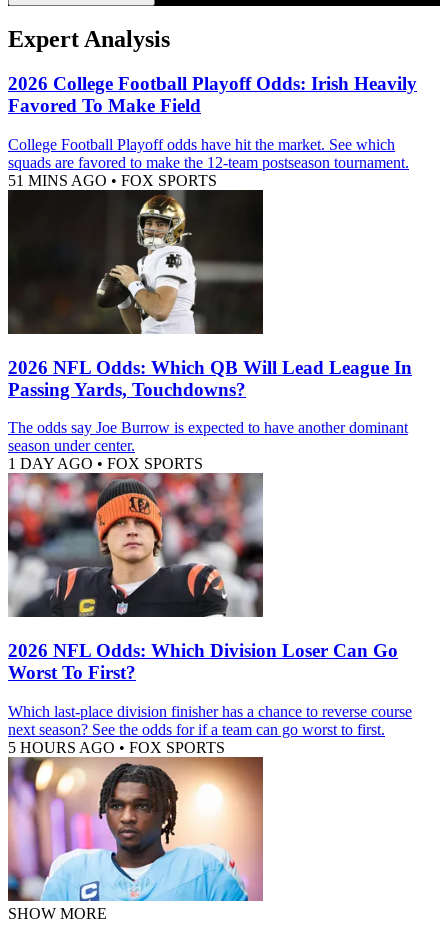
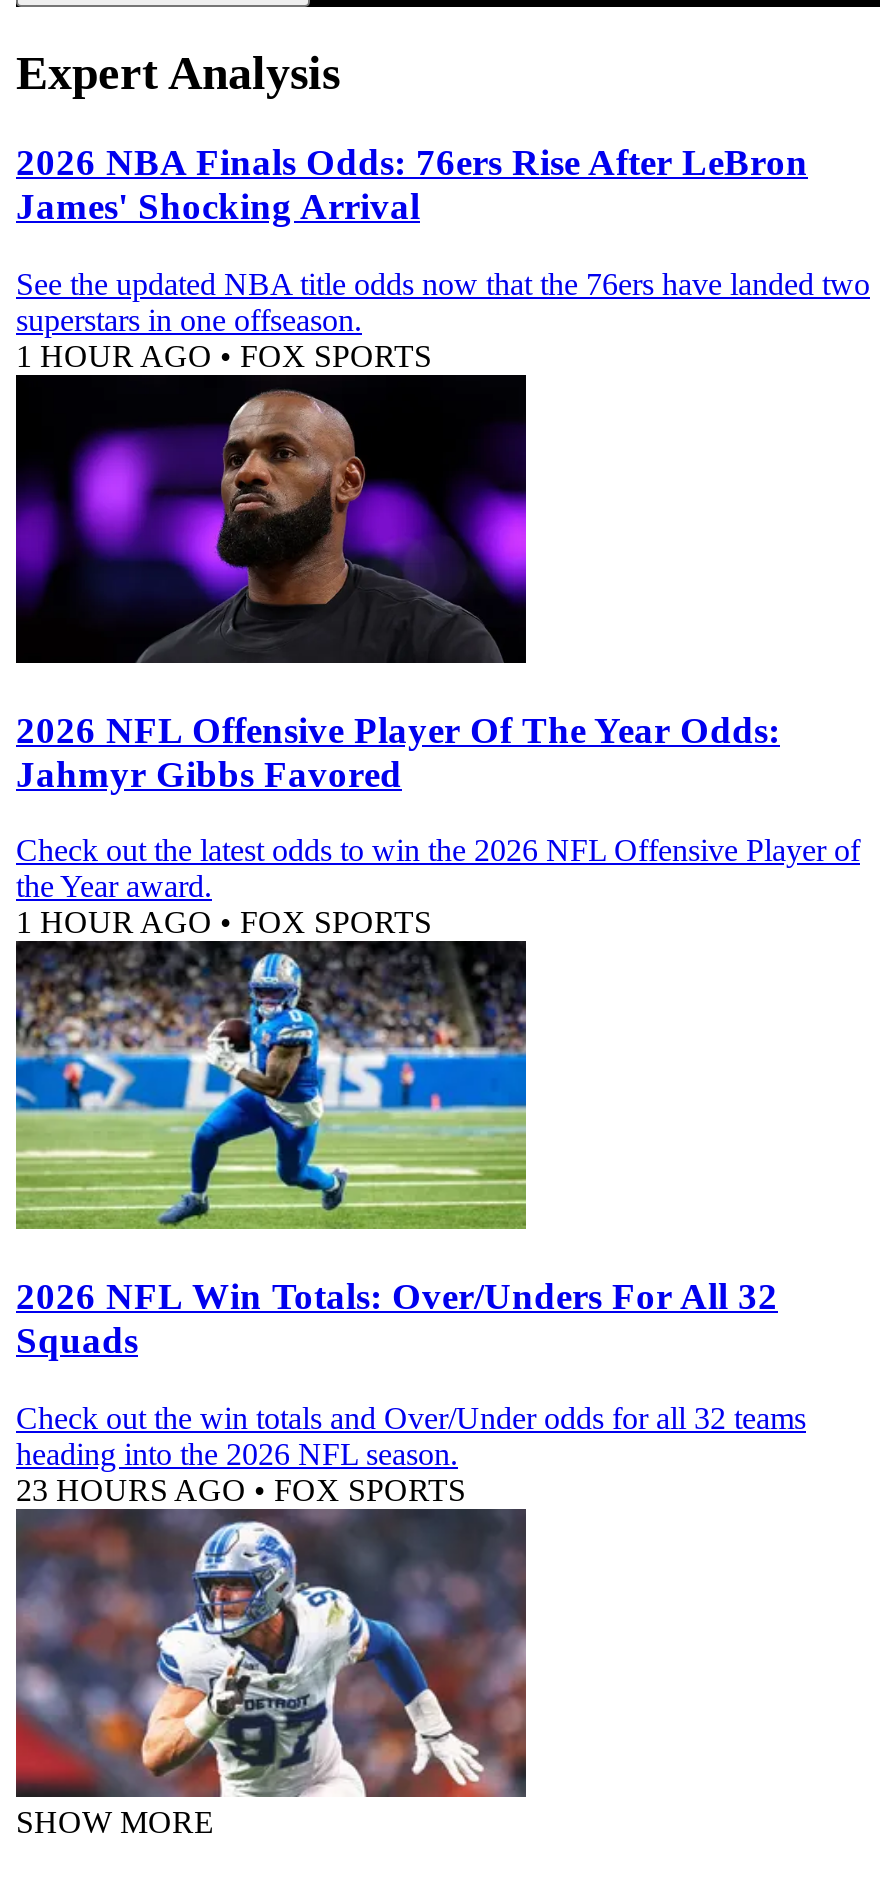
- 2026 College Football Playoff Odds: Irish Heavily
- Favored To Make Field
+ 2026 NBA Finals Odds: 76ers Rise After LeBron
+ James' Shocking Arrival

- College Football Playoff odds have hit the market. See which
- squads are favored to make the 12-team postseason tournament.
- 51 MINS AGO • FOX SPORTS
+ See the updated NBA title odds now that the 76ers have landed two
+ superstars in one offseason.
+ 1 HOUR AGO • FOX SPORTS

- [image]
- 2026 NFL Odds: Which QB Will Lead League In
- Passing Yards, Touchdowns?
+ [image]
+ 2026 NFL Offensive Player Of The Year Odds:
+ Jahmyr Gibbs Favored

- [image]
- The odds say Joe Burrow is expected to have another dominant
- season under center.
- 1 DAY AGO • FOX SPORTS
+ [image]
+ Check out the latest odds to win the 2026 NFL Offensive Player of
+ the Year award.
+ 1 HOUR AGO • FOX SPORTS

- 2026 NFL Odds: Which Division Loser Can Go
- Worst To First?
+ 2026 NFL Win Totals: Over/Unders For All 32
+ Squads

- Which last-place division finisher has a chance to reverse course
- next season? See the odds for if a team can go worst to first.
- 5 HOURS AGO • FOX SPORTS
+ Check out the win totals and Over/Under odds for all 32 teams
+ heading into the 2026 NFL season.
+ 23 HOURS AGO • FOX SPORTS

- [image]
+ [image]
